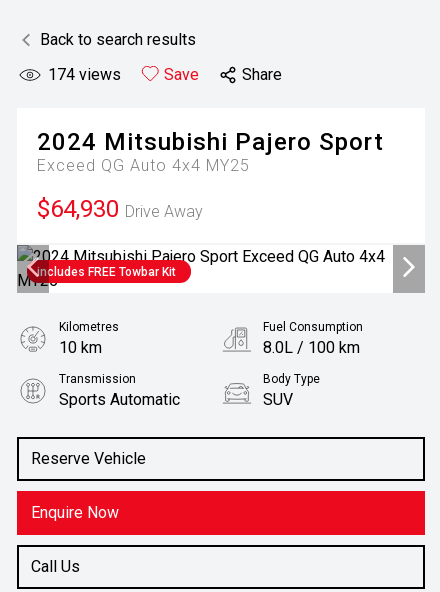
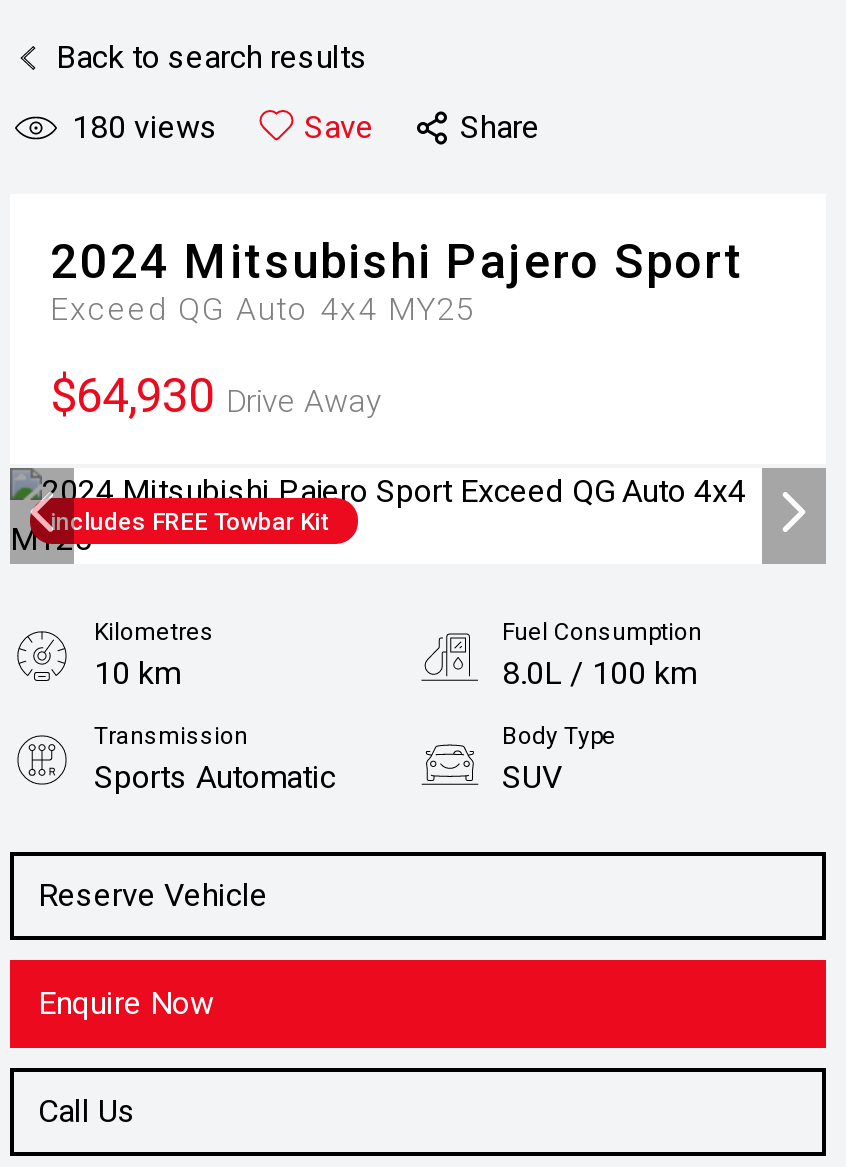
- 174 views
+ 180 views
